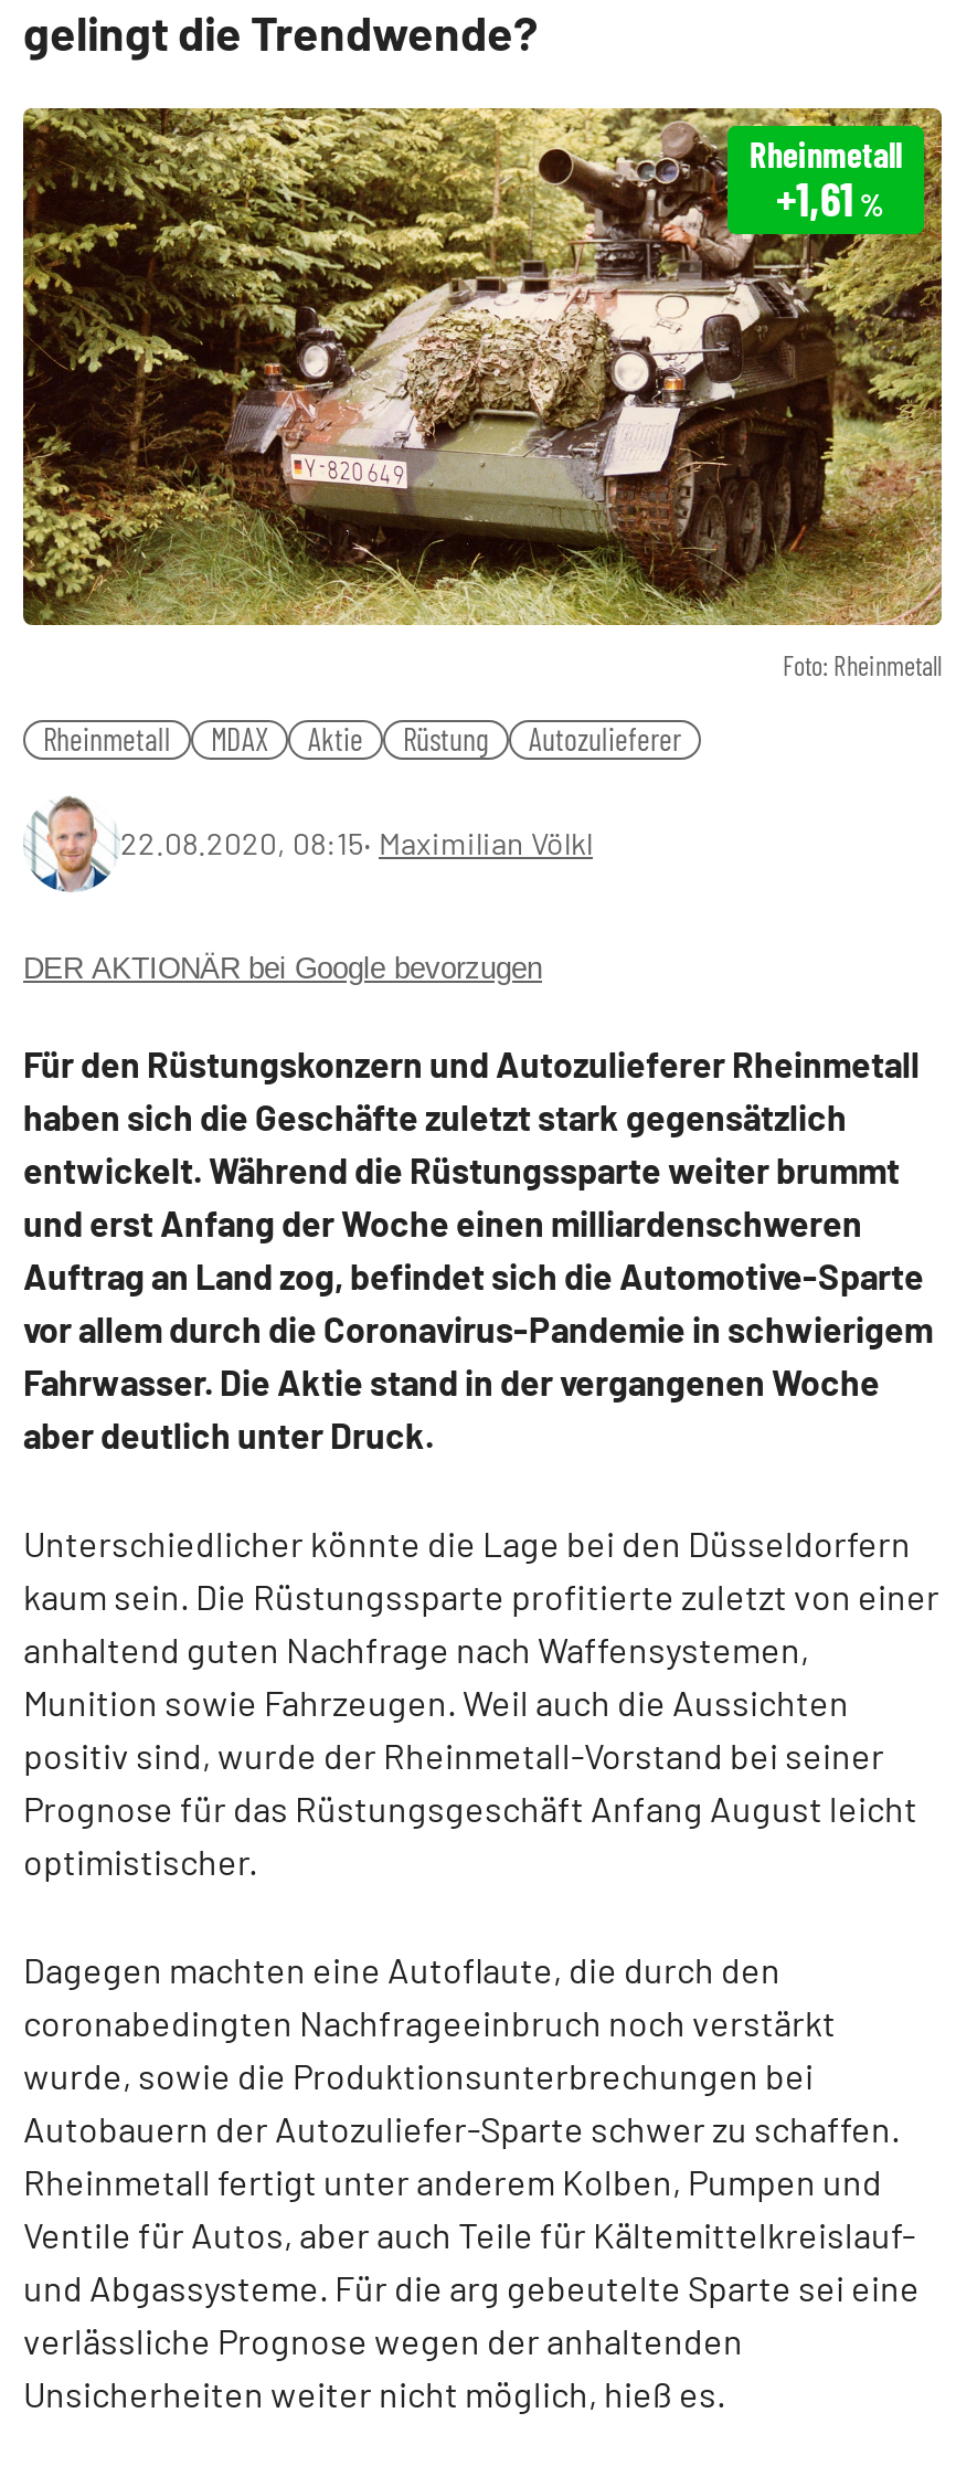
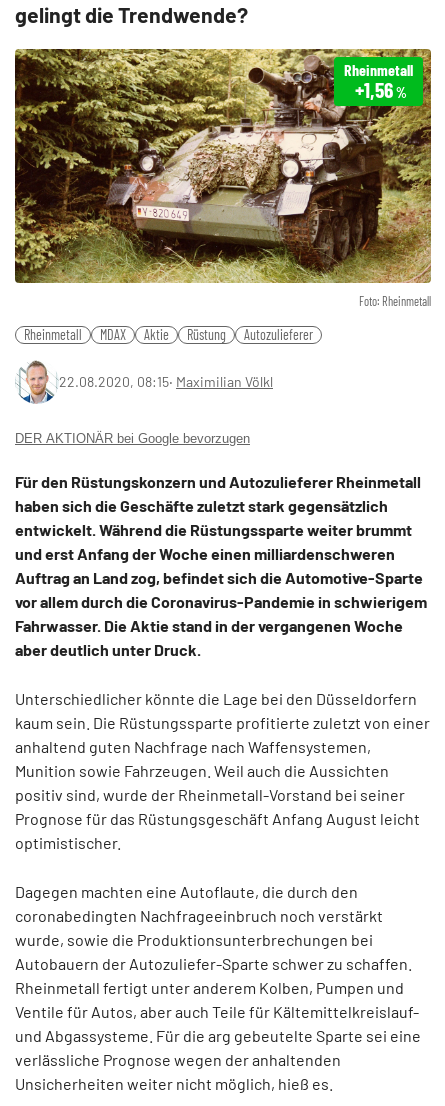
- +1,61 %
+ +1,56 %
